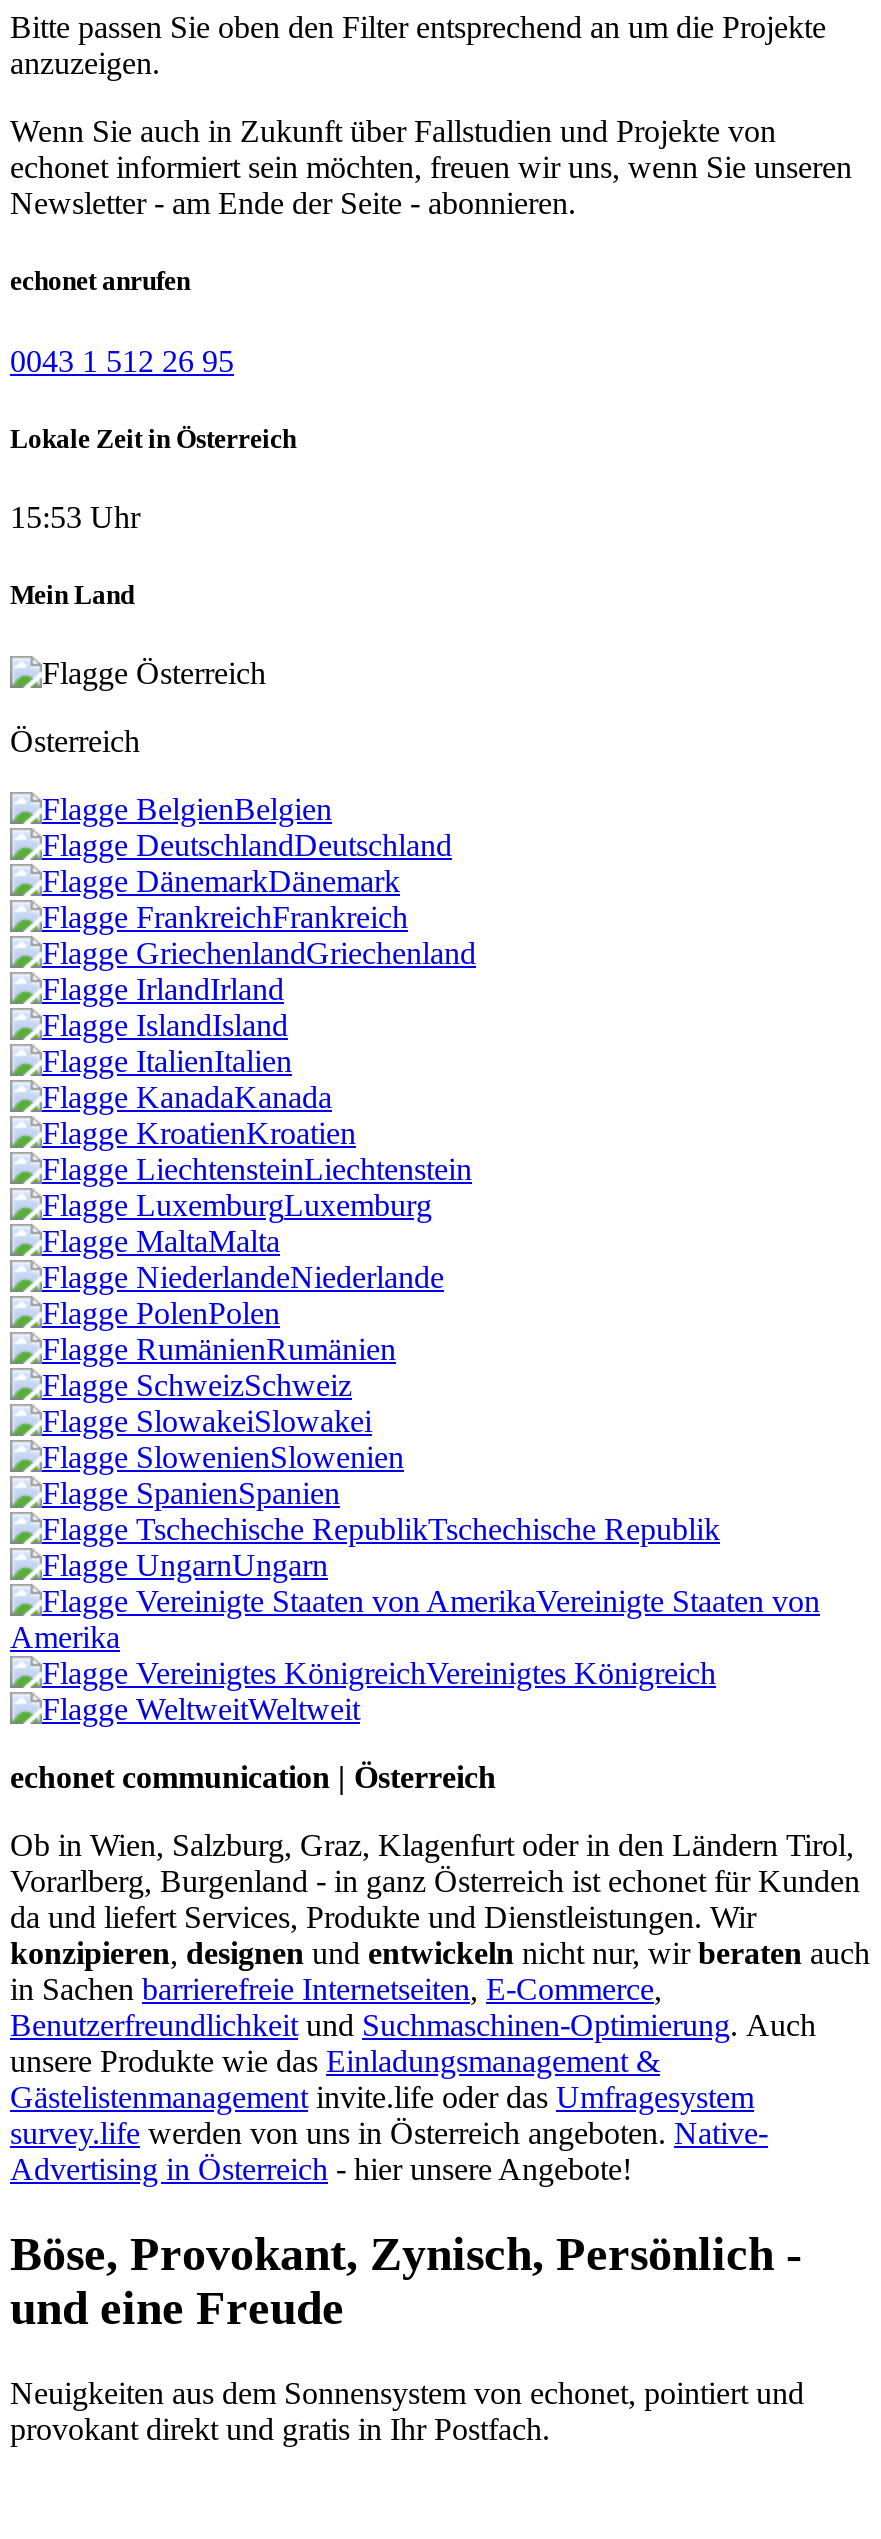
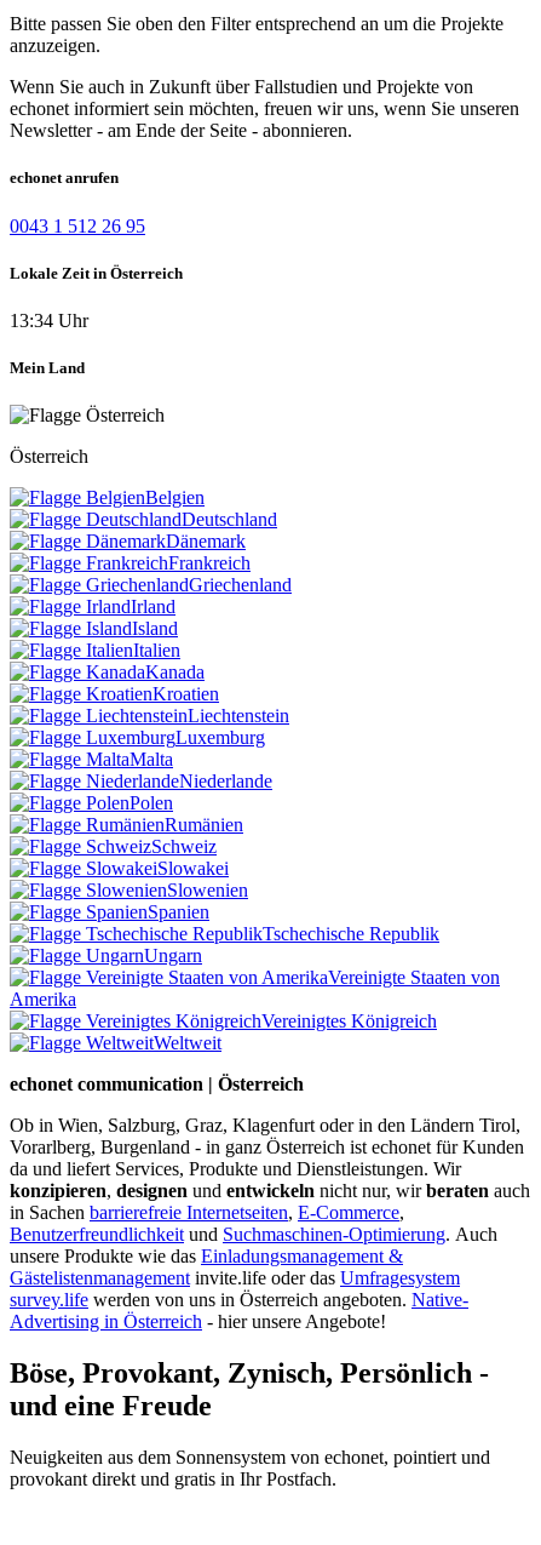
- 15:53 Uhr
+ 13:34 Uhr
